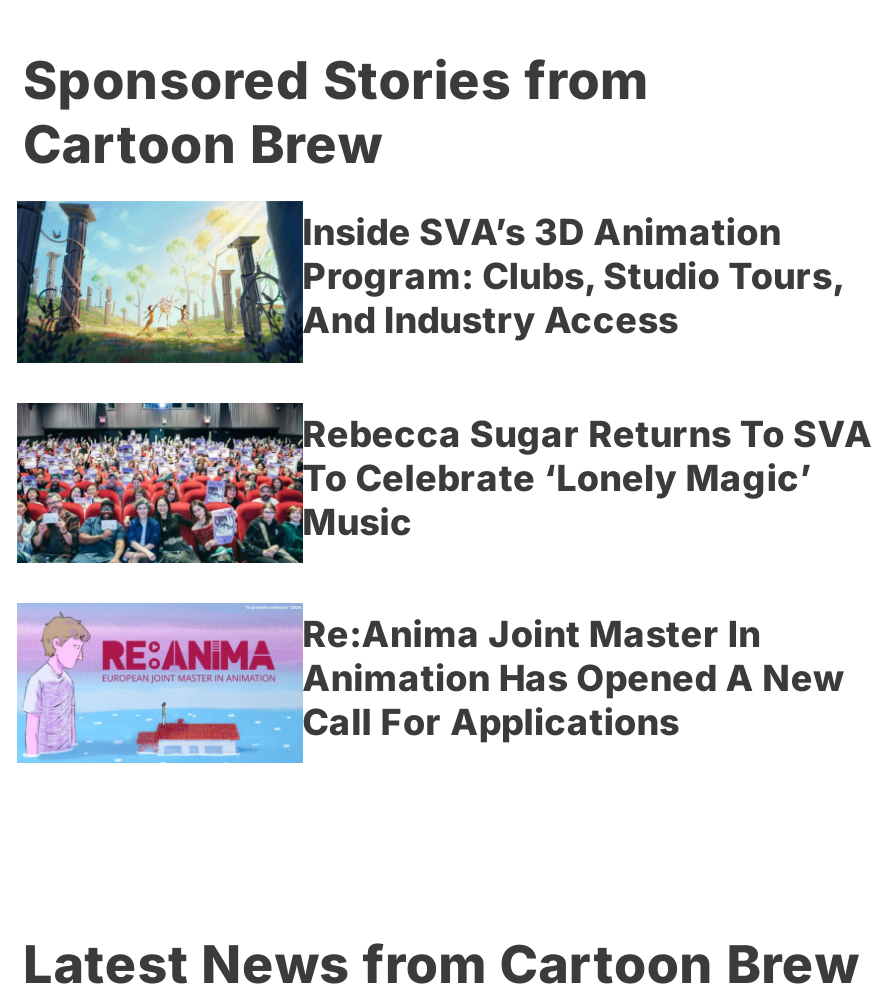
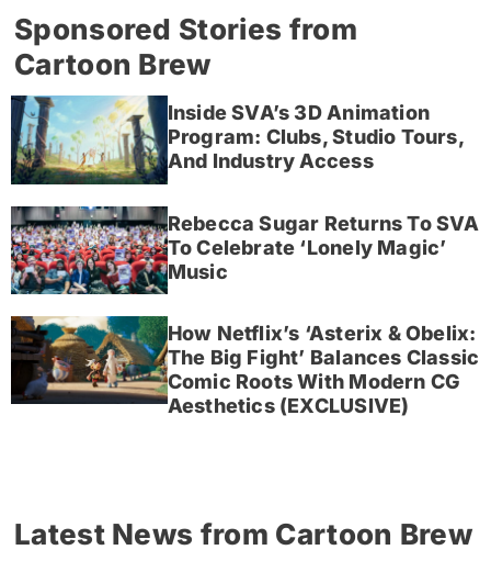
- [image]
- Re:Anima Joint Master In
- Animation Has Opened A New
- Call For Applications
+ [image]
+ How Netflix’s ‘Asterix & Obelix:
+ The Big Fight’ Balances Classic
+ Comic Roots With Modern CG
+ Aesthetics (EXCLUSIVE)
